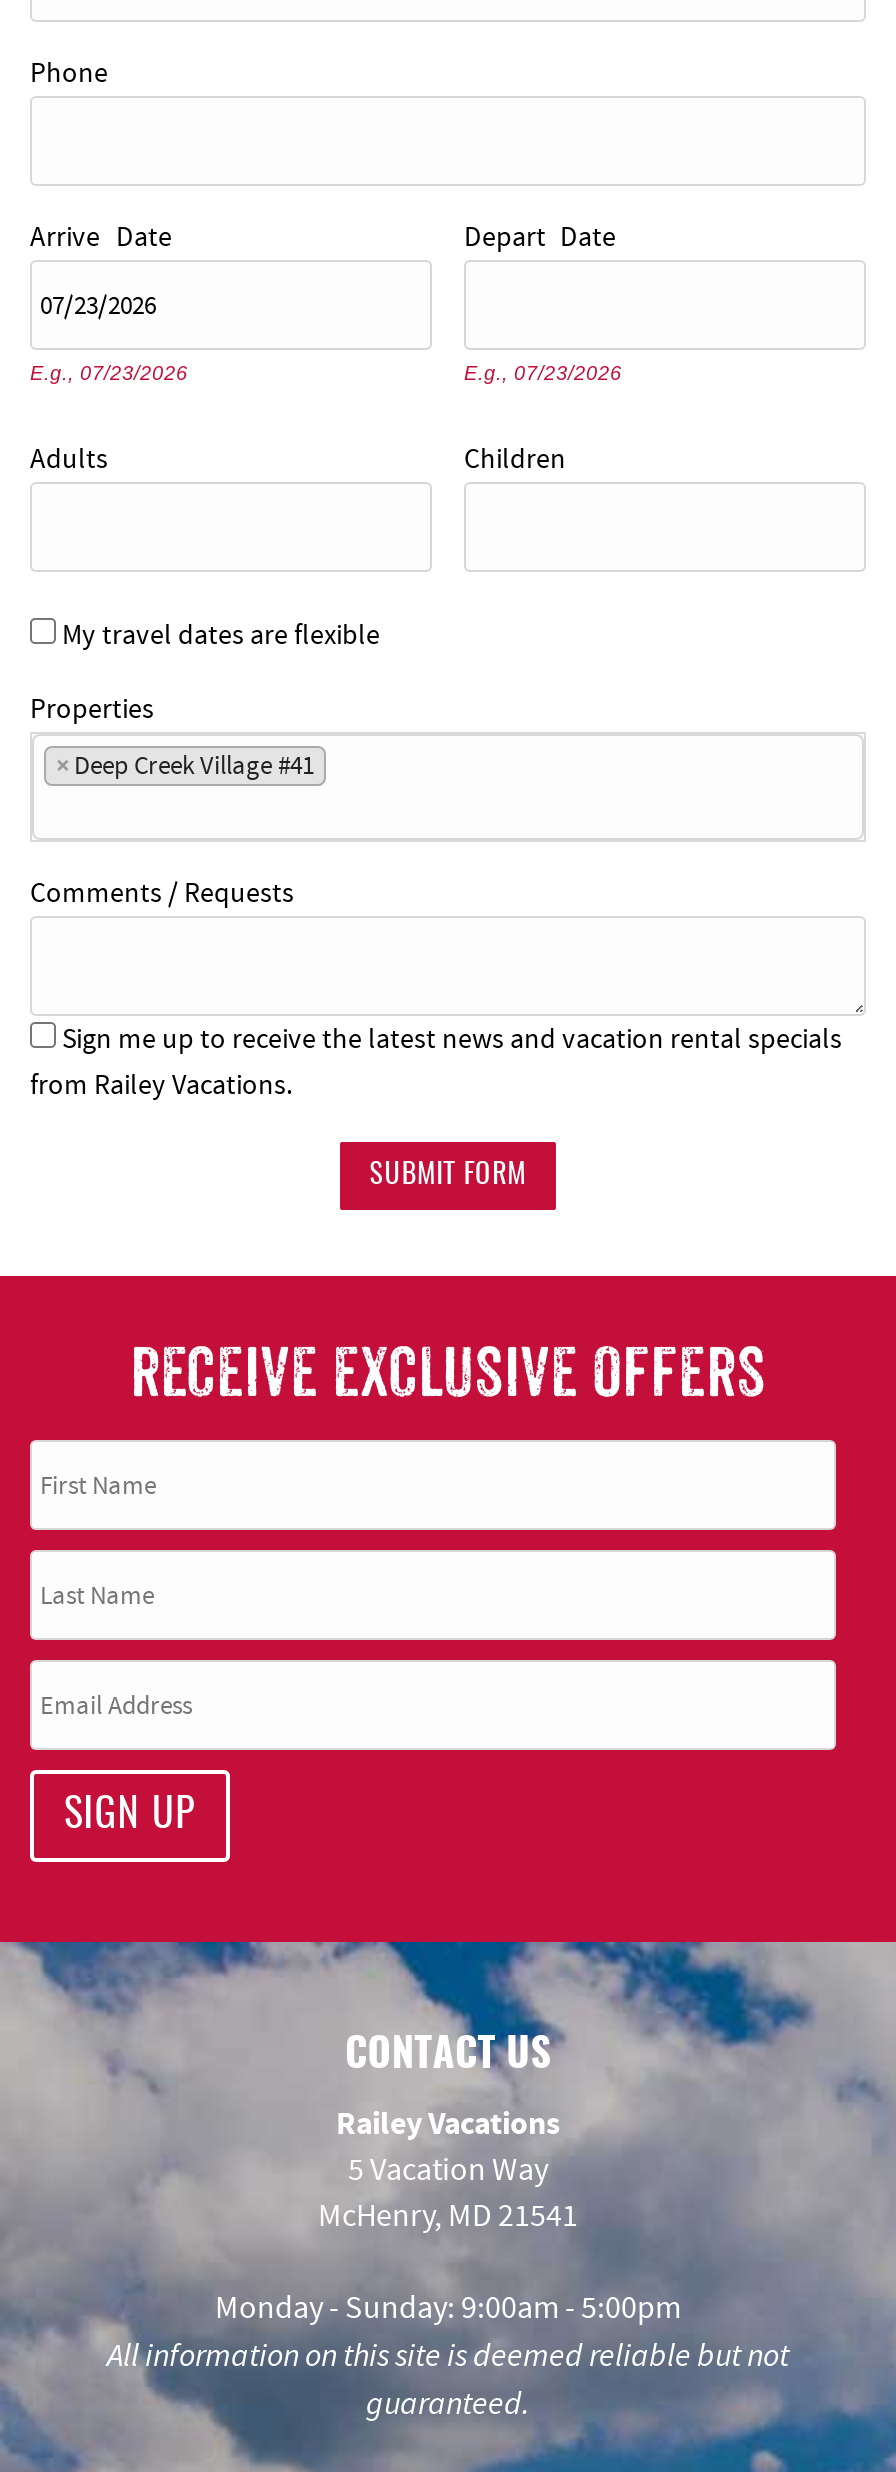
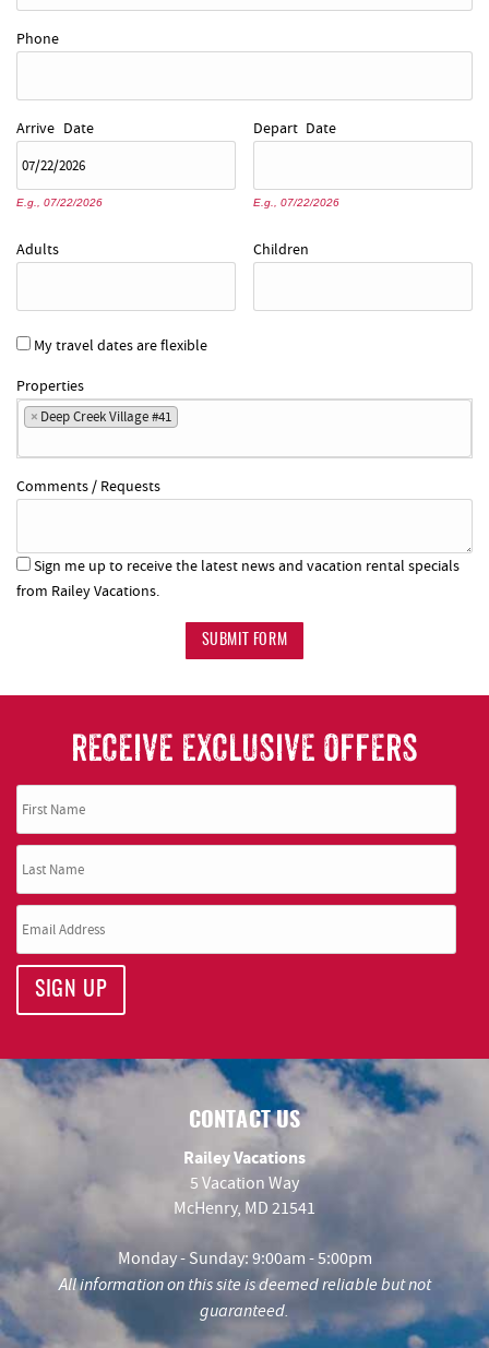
- E.g., 07/23/2026
+ E.g., 07/22/2026

- E.g., 07/23/2026
+ E.g., 07/22/2026
